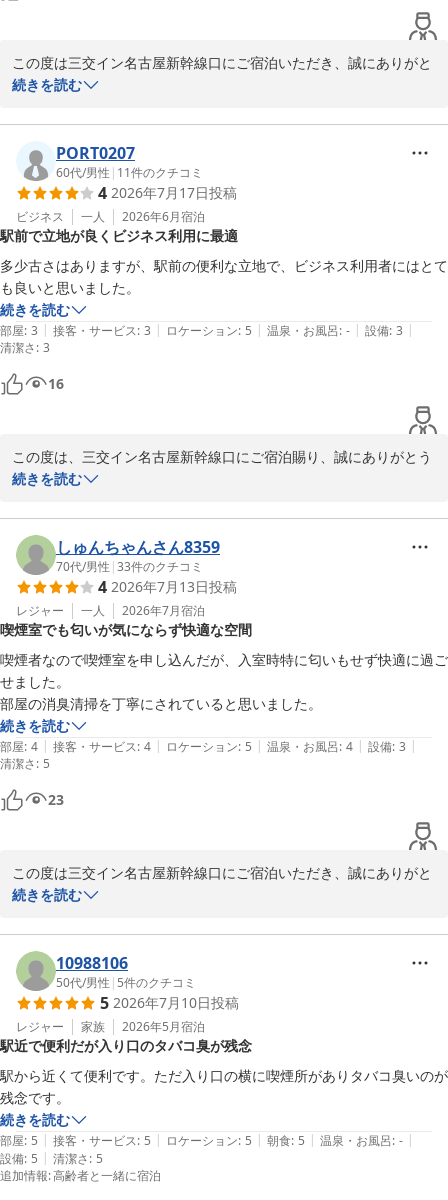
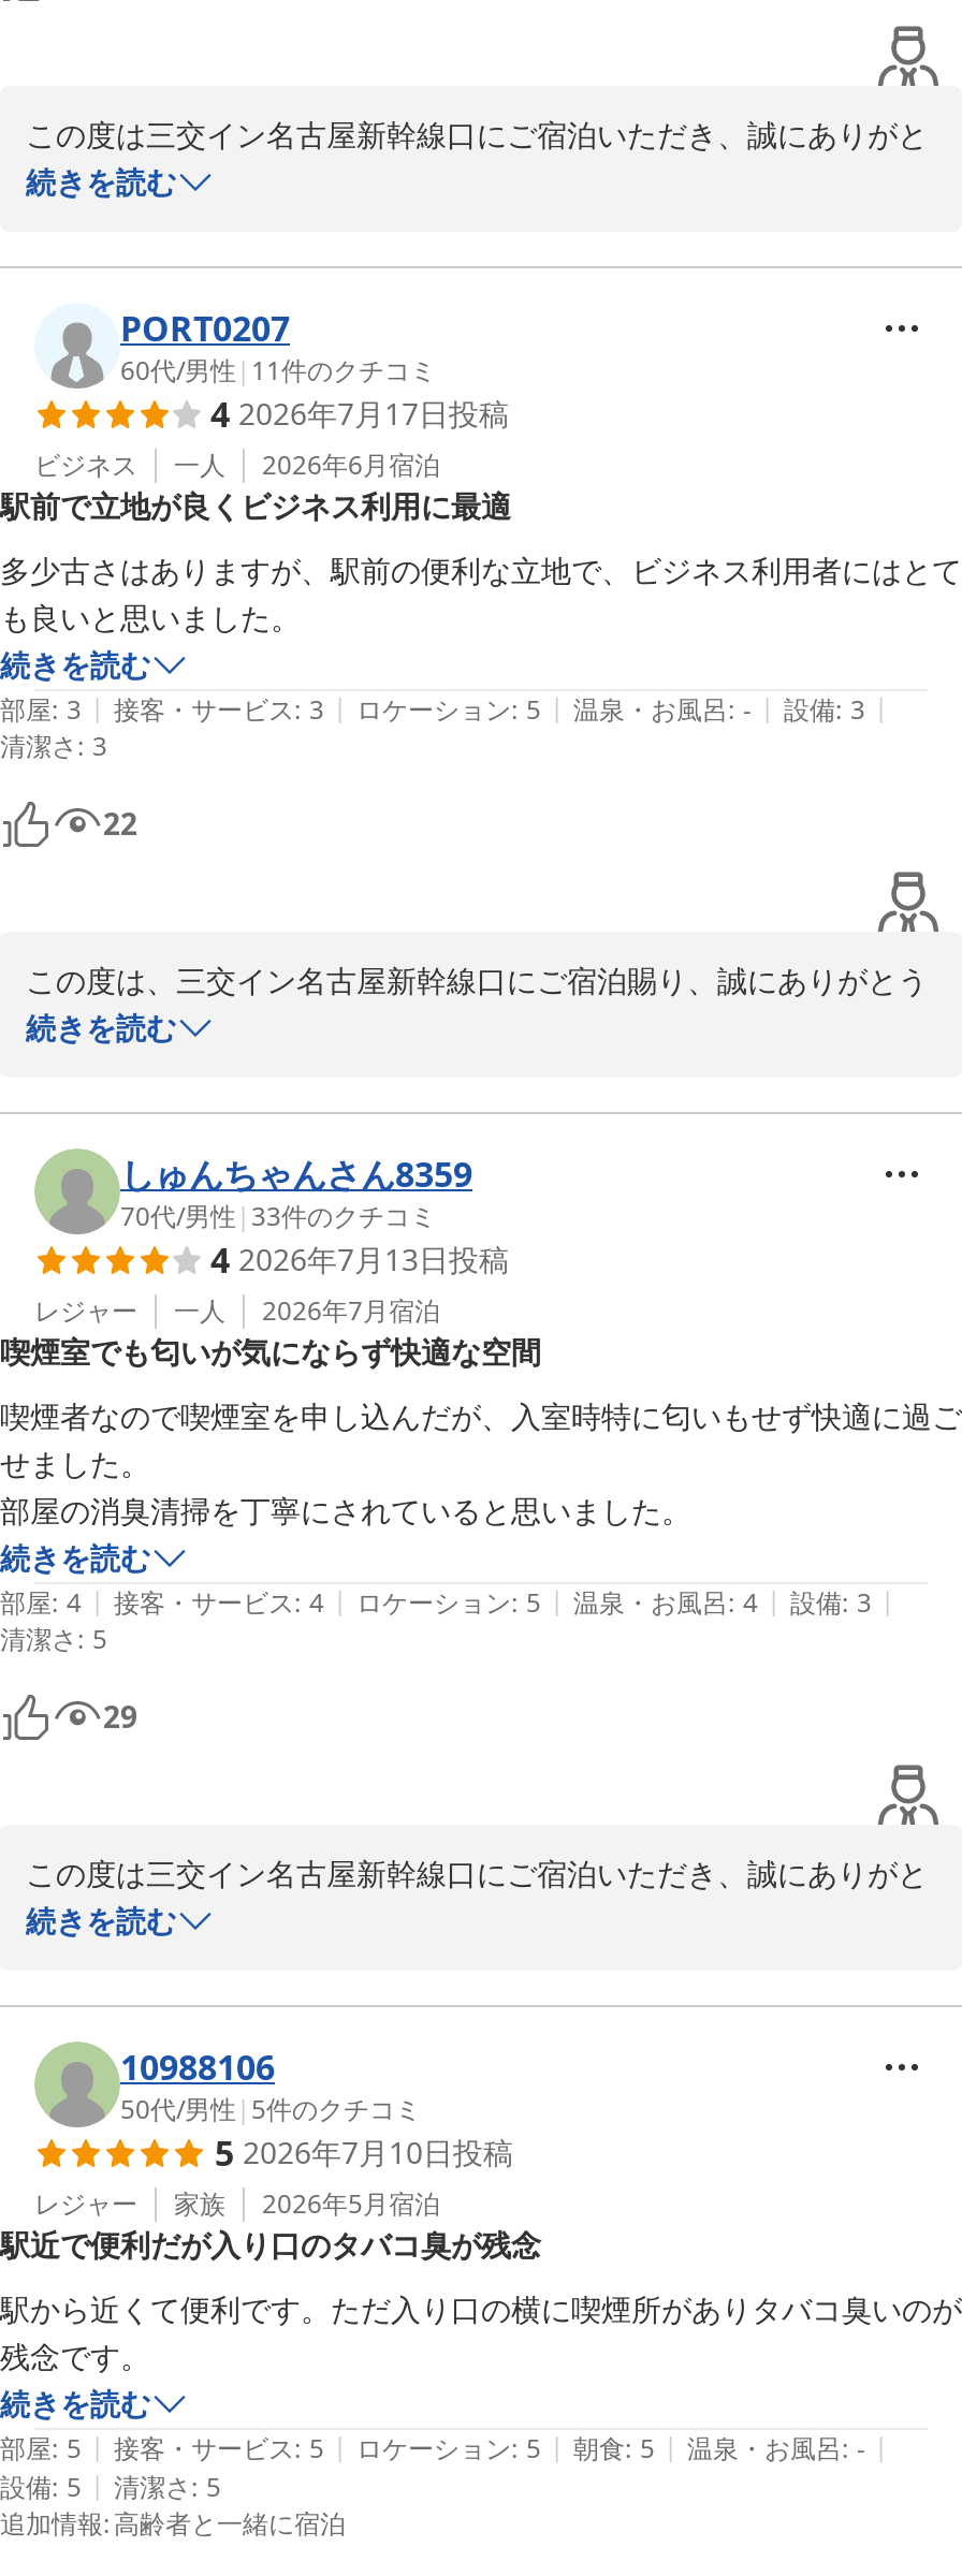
- 16
+ 22

- 23
+ 29
